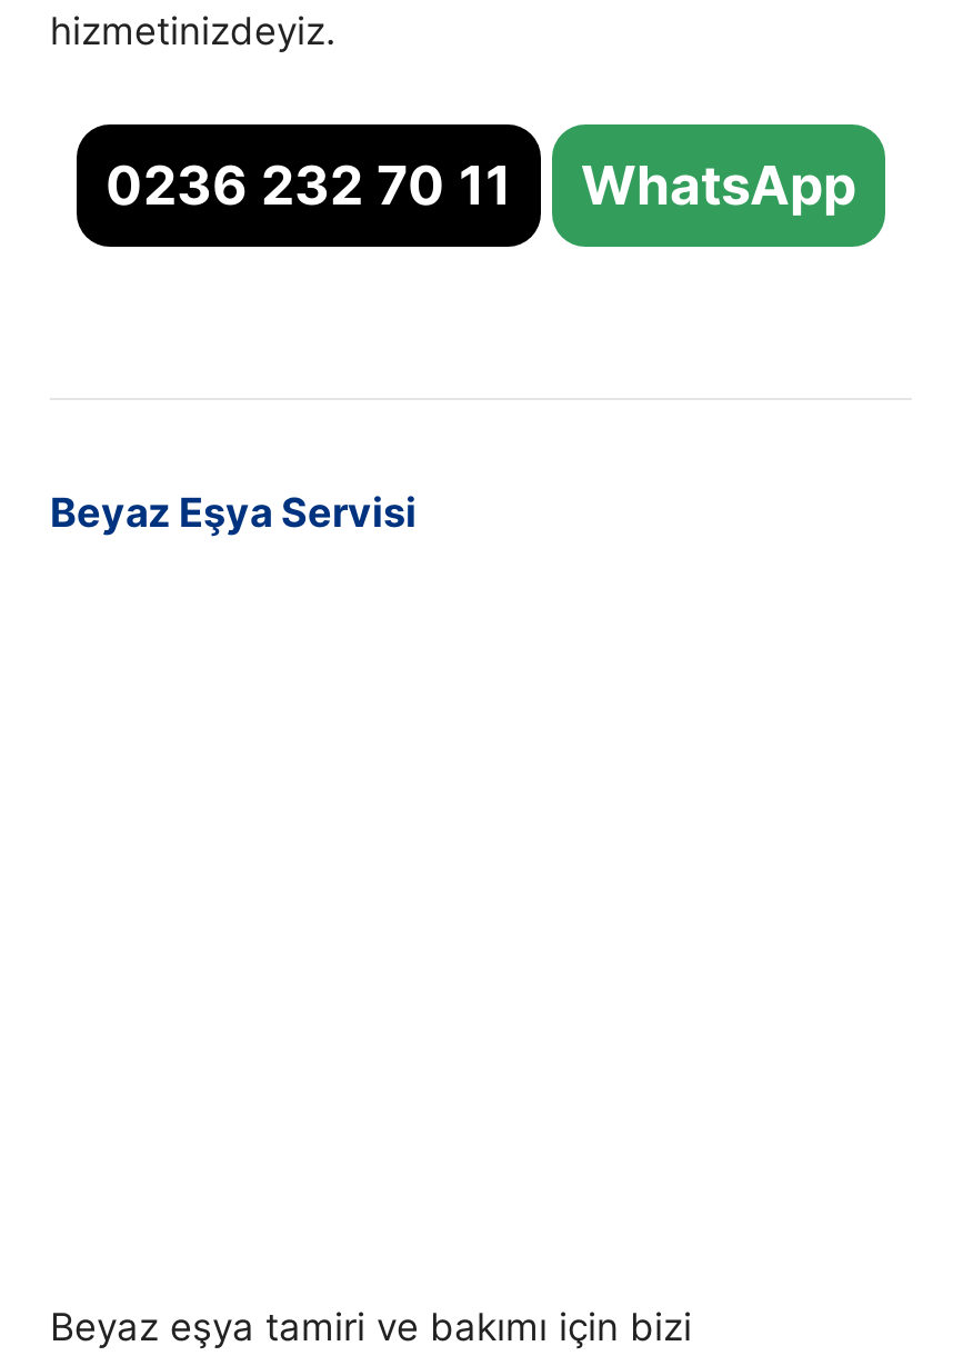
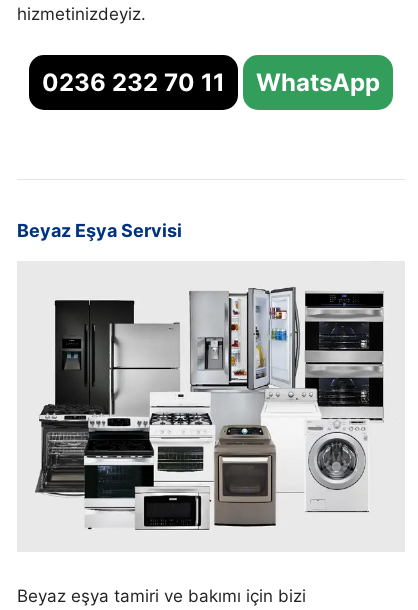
+ [image]
